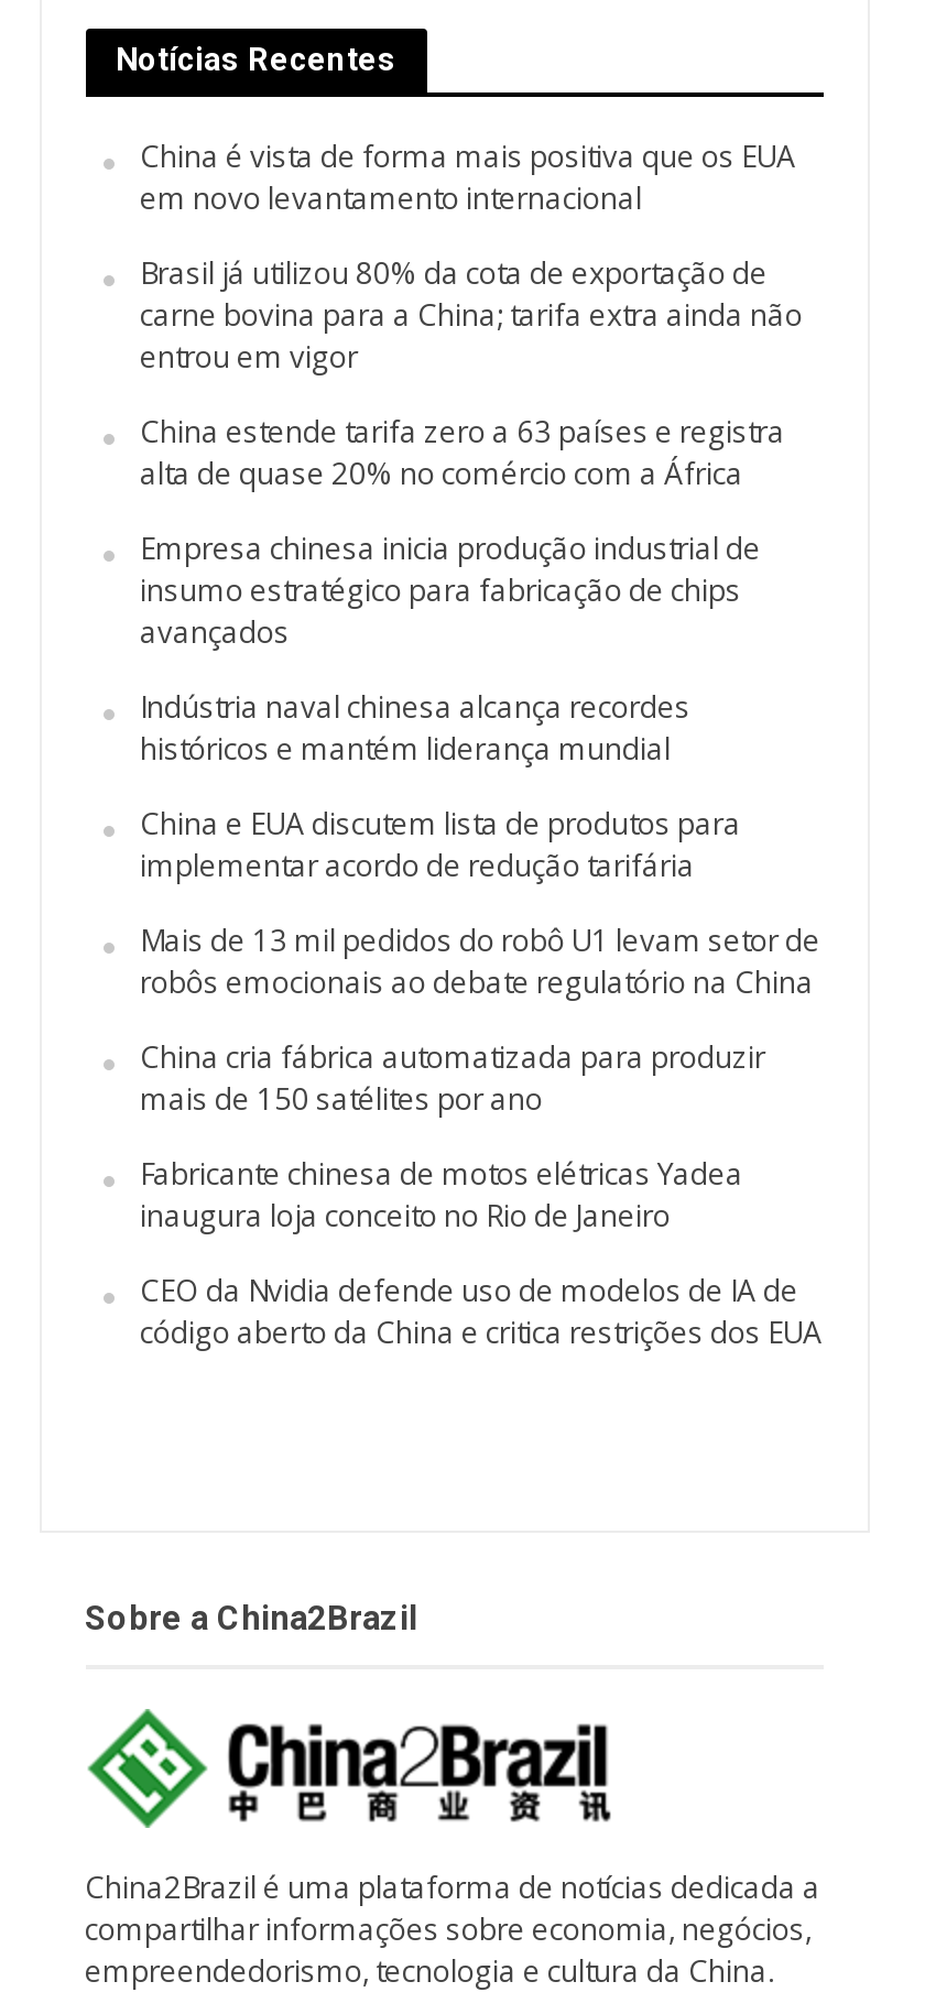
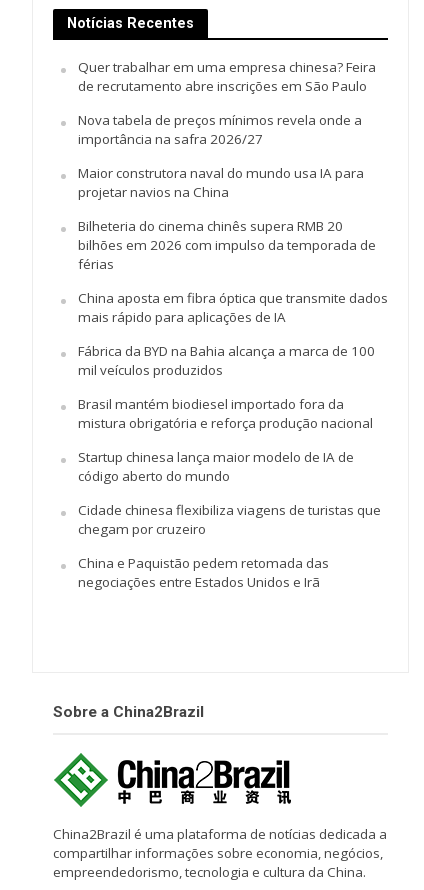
- China é vista de forma mais positiva que os EUA
- em novo levantamento internacional
+ Quer trabalhar em uma empresa chinesa? Feira
+ de recrutamento abre inscrições em São Paulo

- Brasil já utilizou 80% da cota de exportação de
- carne bovina para a China; tarifa extra ainda não
- entrou em vigor
+ Nova tabela de preços mínimos revela onde a
+ importância na safra 2026/27

- China estende tarifa zero a 63 países e registra
- alta de quase 20% no comércio com a África
+ Maior construtora naval do mundo usa IA para
+ projetar navios na China

- Empresa chinesa inicia produção industrial de
- insumo estratégico para fabricação de chips
- avançados
+ Bilheteria do cinema chinês supera RMB 20
+ bilhões em 2026 com impulso da temporada de
+ férias

- Indústria naval chinesa alcança recordes
- históricos e mantém liderança mundial
+ China aposta em fibra óptica que transmite dados
+ mais rápido para aplicações de IA

- China e EUA discutem lista de produtos para
- implementar acordo de redução tarifária
+ Fábrica da BYD na Bahia alcança a marca de 100
+ mil veículos produzidos

- Mais de 13 mil pedidos do robô U1 levam setor de
- robôs emocionais ao debate regulatório na China
+ Brasil mantém biodiesel importado fora da
+ mistura obrigatória e reforça produção nacional

- China cria fábrica automatizada para produzir
- mais de 150 satélites por ano
+ Startup chinesa lança maior modelo de IA de
+ código aberto do mundo

- Fabricante chinesa de motos elétricas Yadea
- inaugura loja conceito no Rio de Janeiro
+ Cidade chinesa flexibiliza viagens de turistas que
+ chegam por cruzeiro

- CEO da Nvidia defende uso de modelos de IA de
- código aberto da China e critica restrições dos EUA
+ China e Paquistão pedem retomada das
+ negociações entre Estados Unidos e Irã
